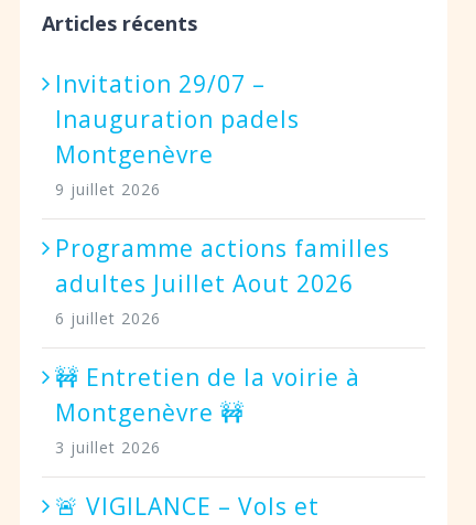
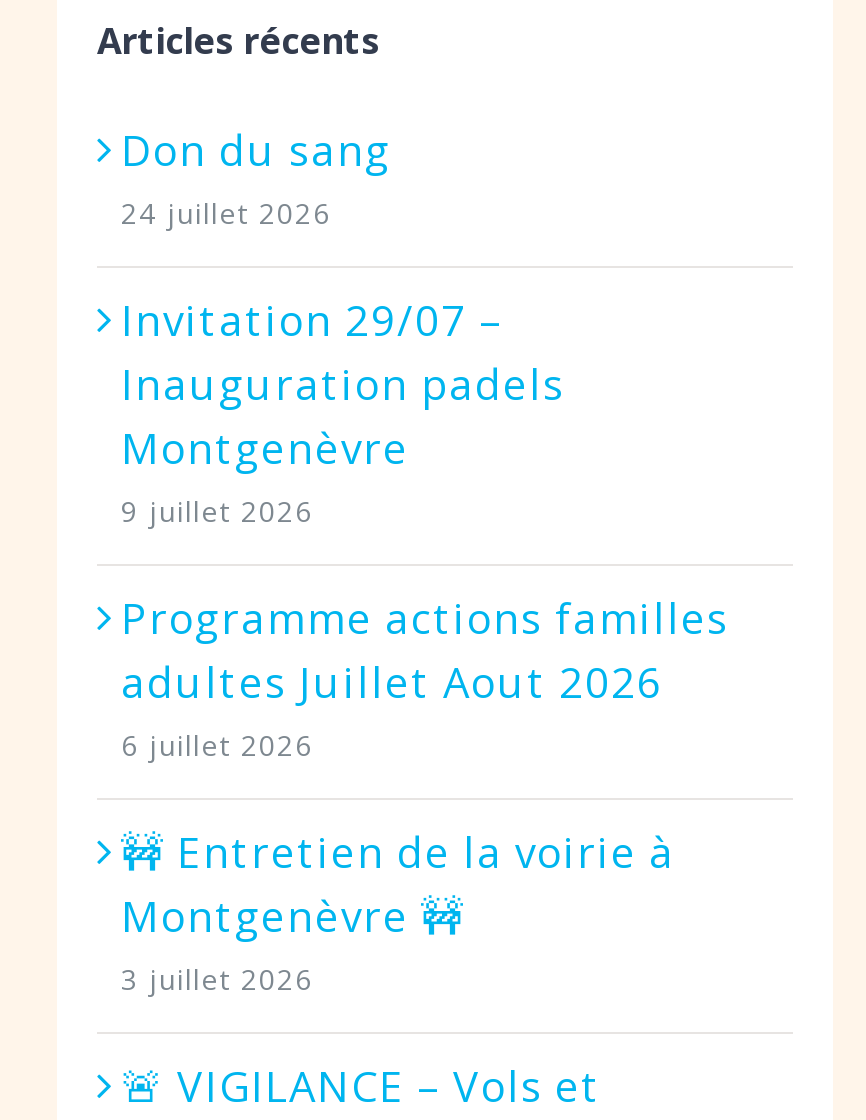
+ Don du sang
+ 24 juillet 2026
